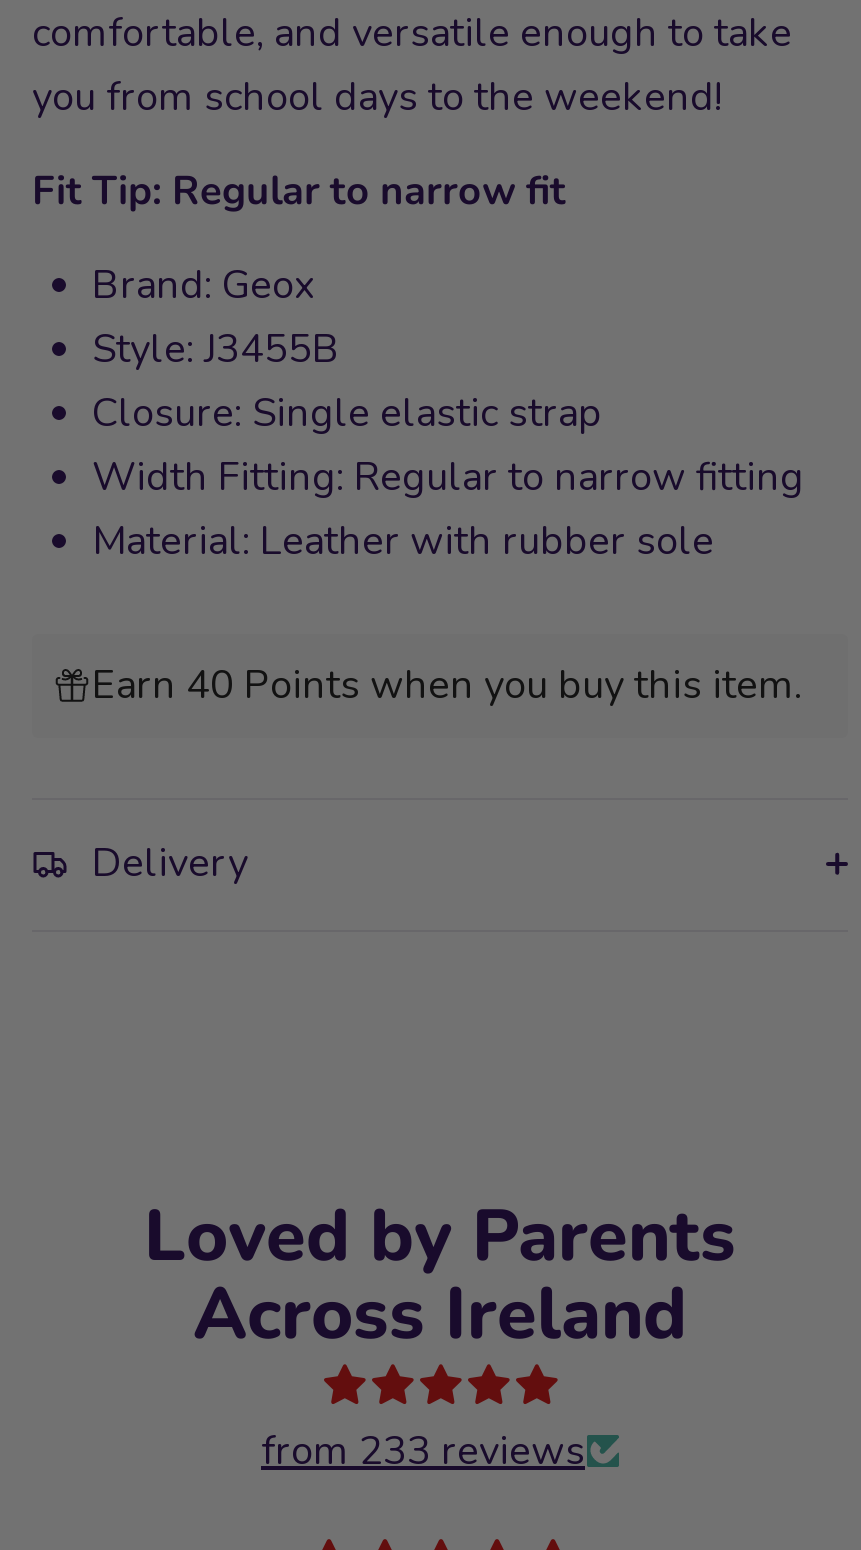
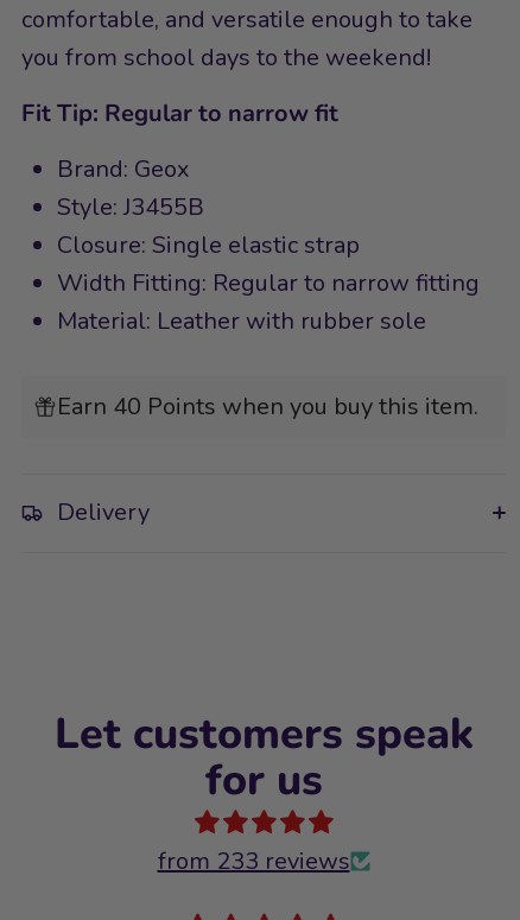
- Loved by Parents
- Across Ireland
+ Let customers speak
+ for us
